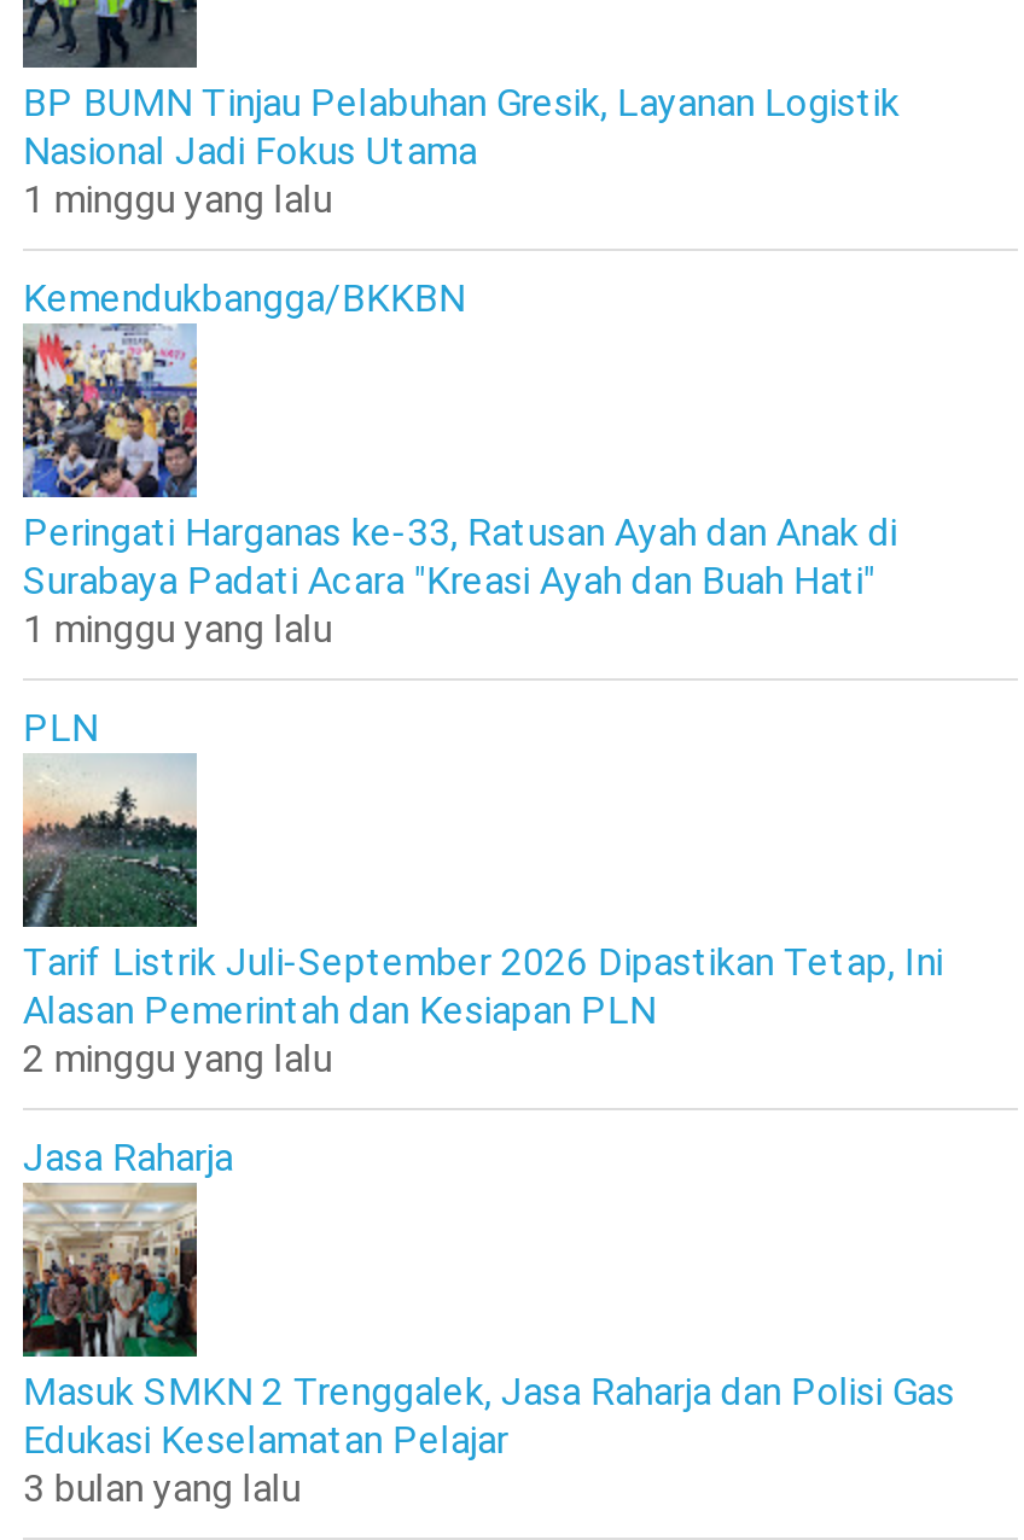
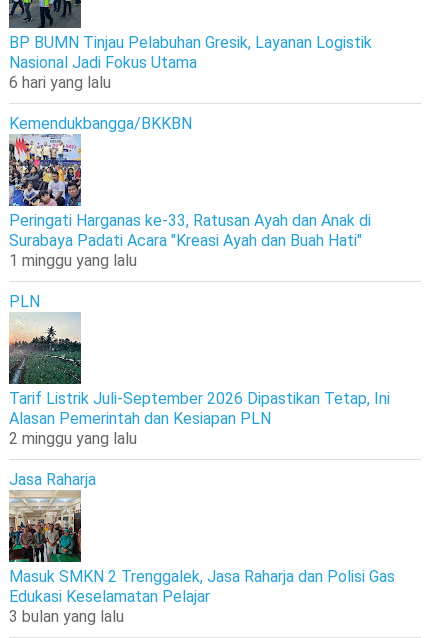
- 1 minggu yang lalu
+ 6 hari yang lalu
